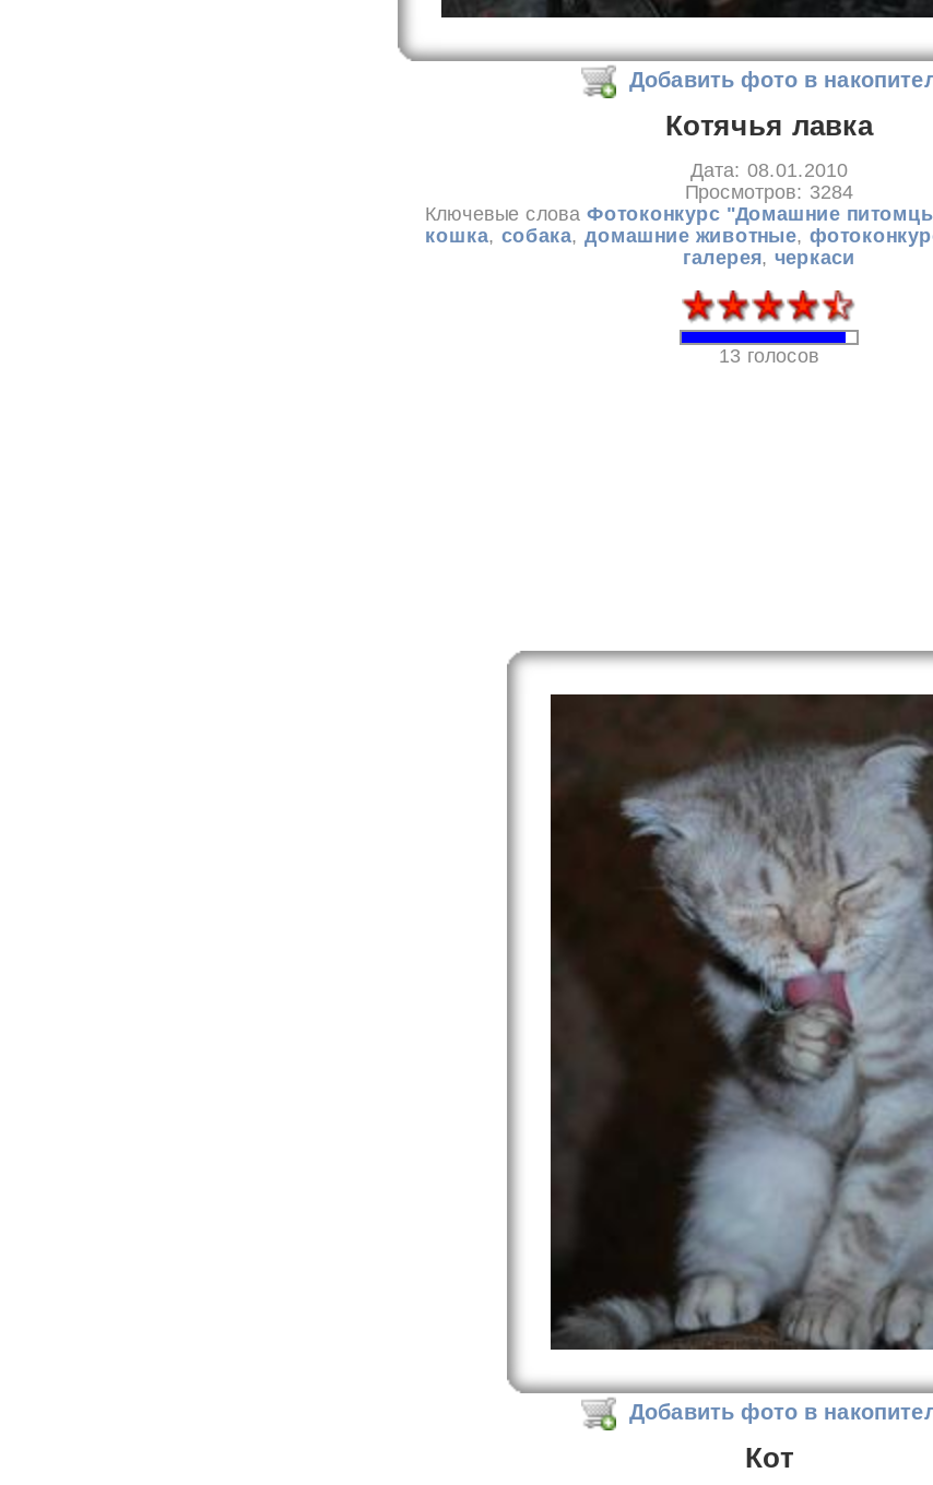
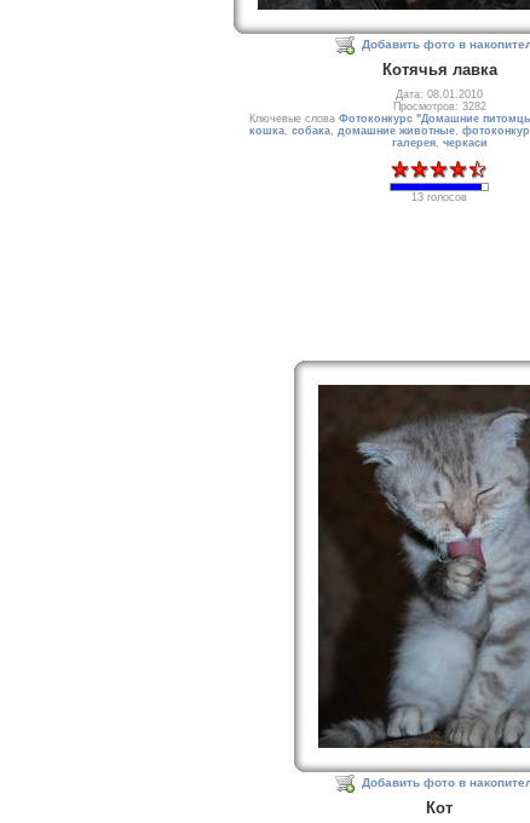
- Просмотров: 3284
+ Просмотров: 3282
